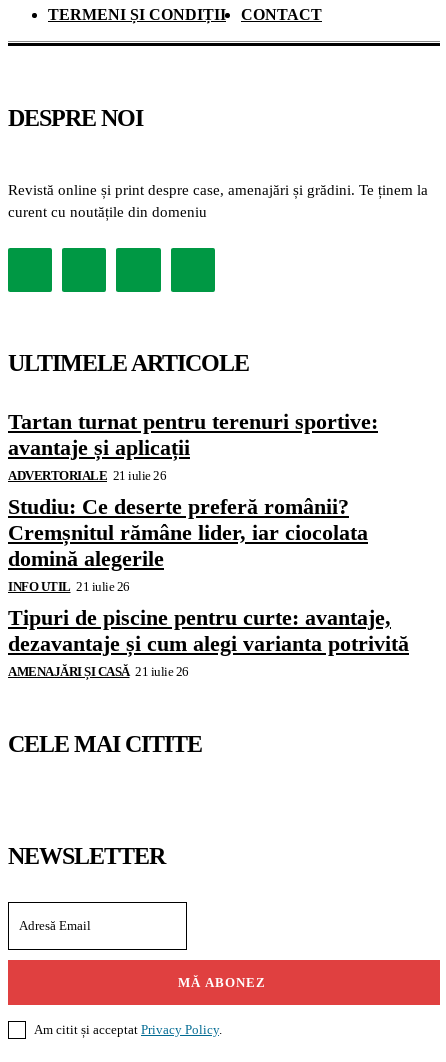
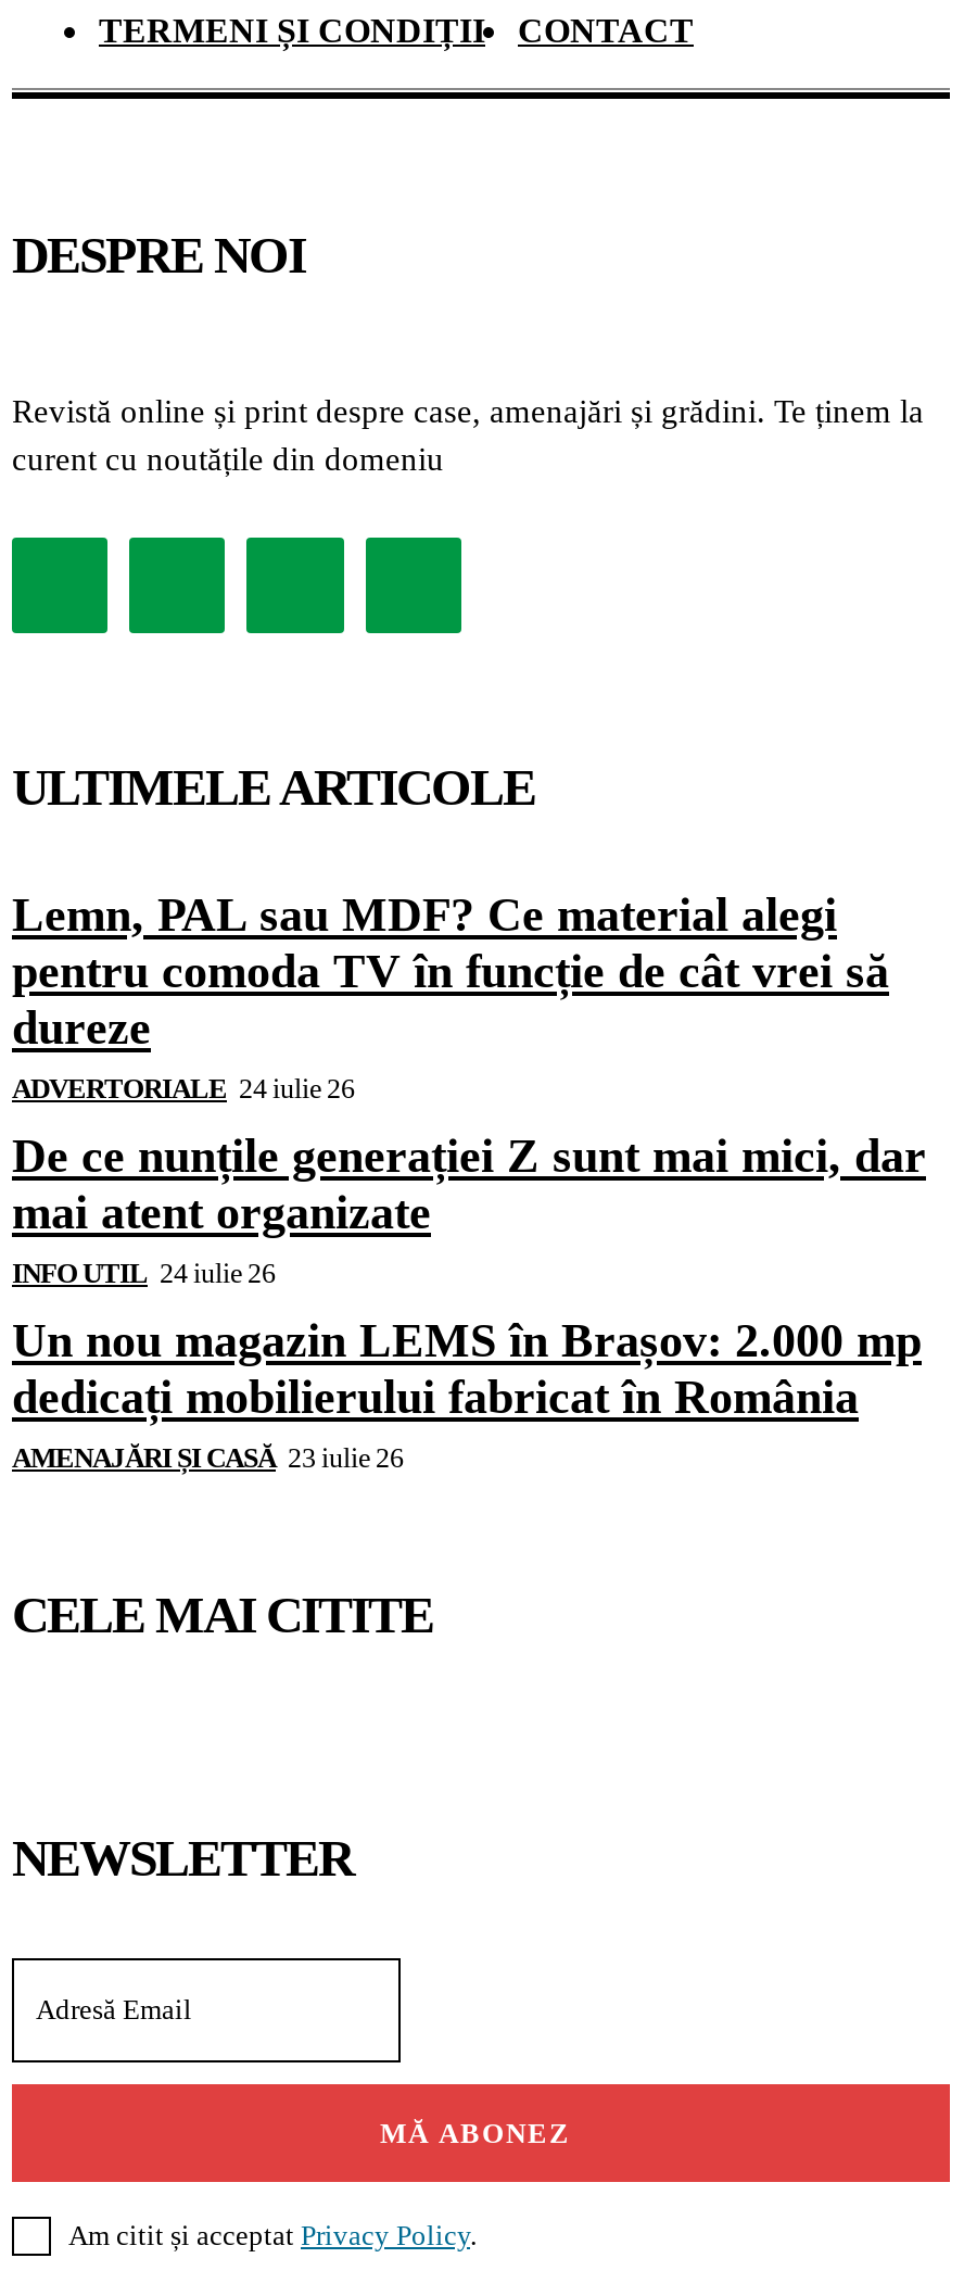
- Tartan turnat pentru terenuri sportive:
- avantaje și aplicații
- ADVERTORIALE 21 iulie 26
- Studiu: Ce deserte preferă românii?
- Cremșnitul rămâne lider, iar ciocolata
- domină alegerile
- INFO UTIL 21 iulie 26
- Tipuri de piscine pentru curte: avantaje,
- dezavantaje și cum alegi varianta potrivită
- AMENAJĂRI ȘI CASĂ 21 iulie 26
+ Lemn, PAL sau MDF? Ce material alegi
+ pentru comoda TV în funcție de cât vrei să
+ dureze
+ ADVERTORIALE 24 iulie 26
+ De ce nunțile generației Z sunt mai mici, dar
+ mai atent organizate
+ INFO UTIL 24 iulie 26
+ Un nou magazin LEMS în Brașov: 2.000 mp
+ dedicați mobilierului fabricat în România
+ AMENAJĂRI ȘI CASĂ 23 iulie 26
